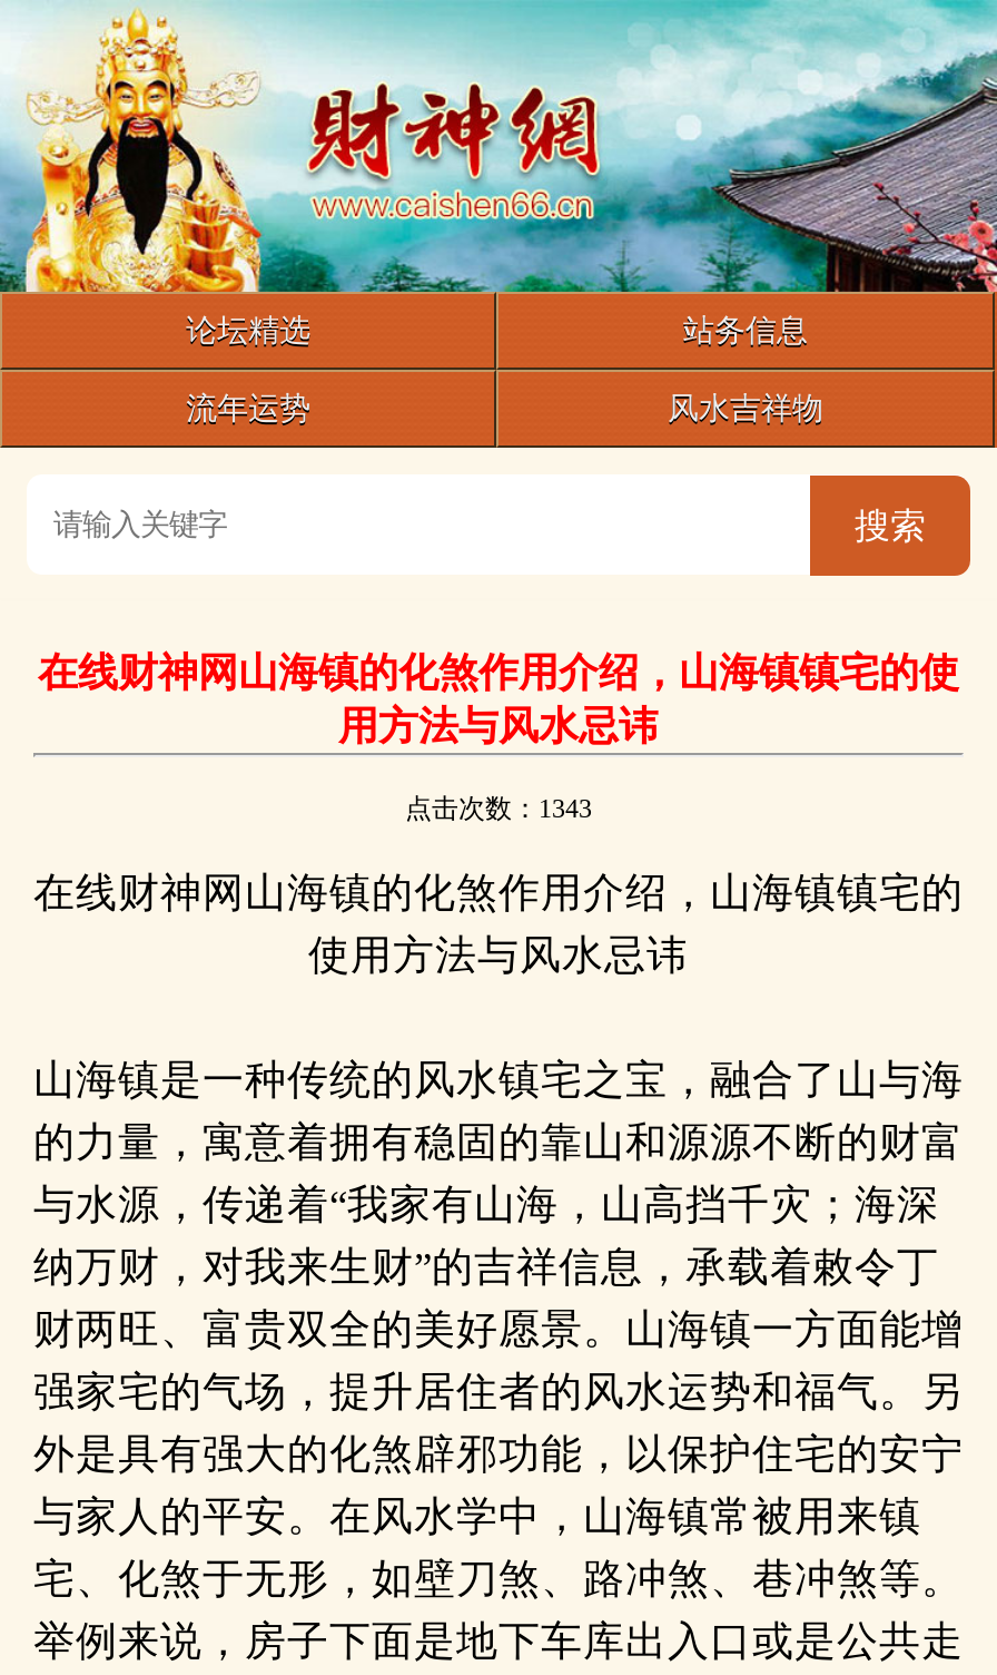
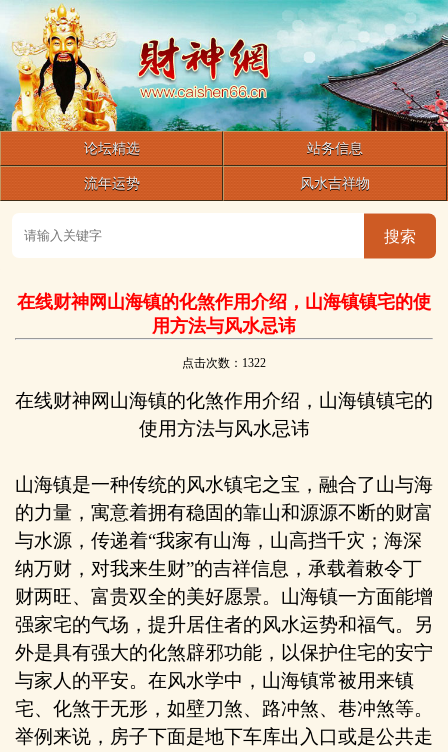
- 点击次数：1343
+ 点击次数：1322
